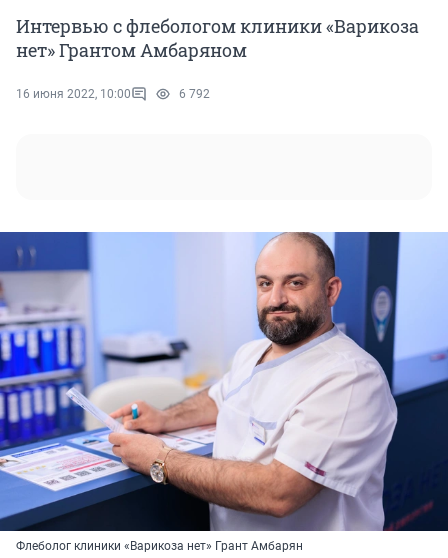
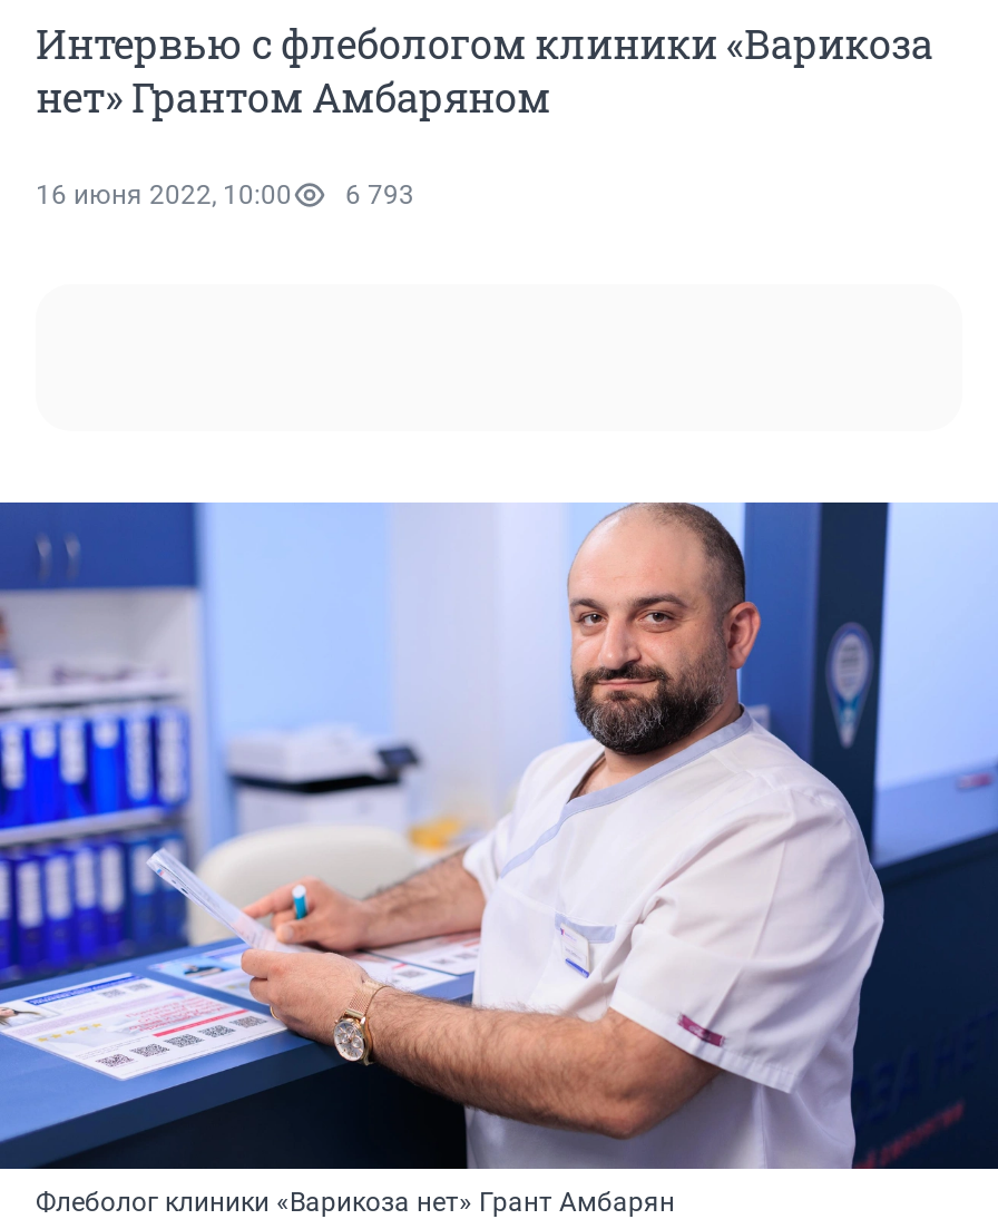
- 6 792
+ 6 793
